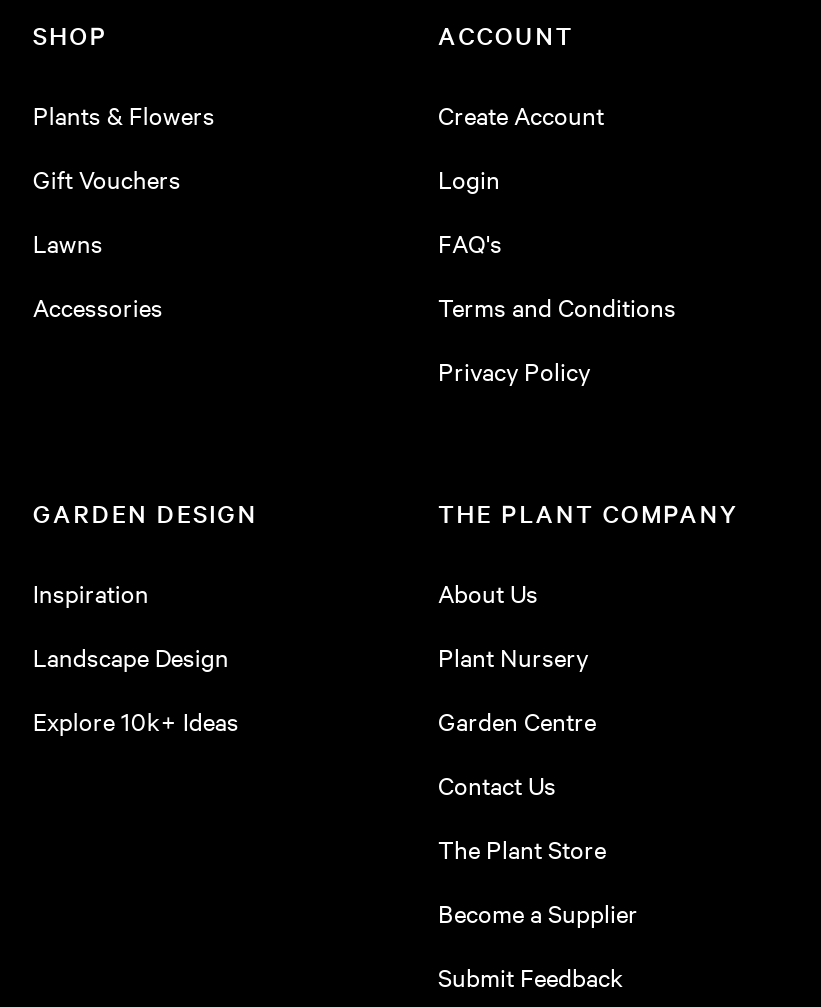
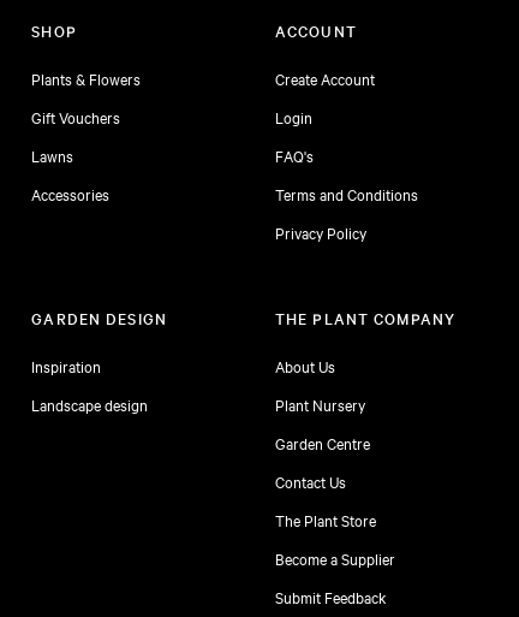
- Landscape Design
- Explore 10k+ Ideas
+ Landscape design
